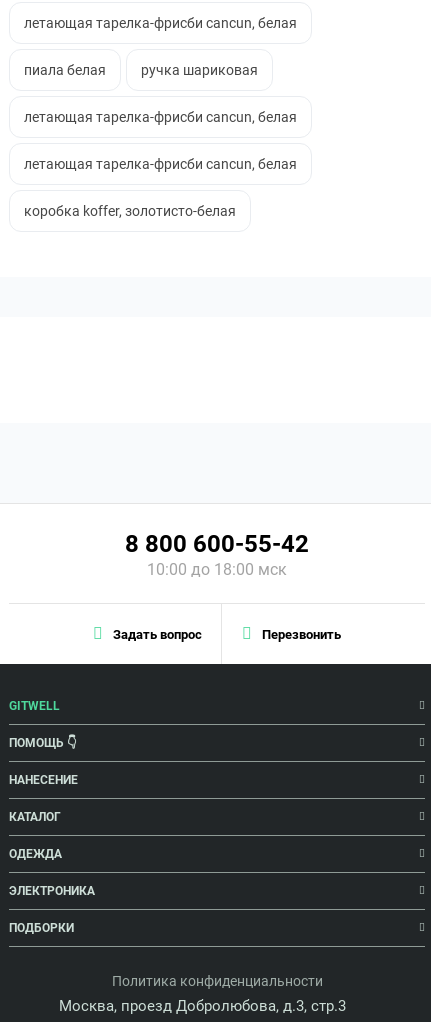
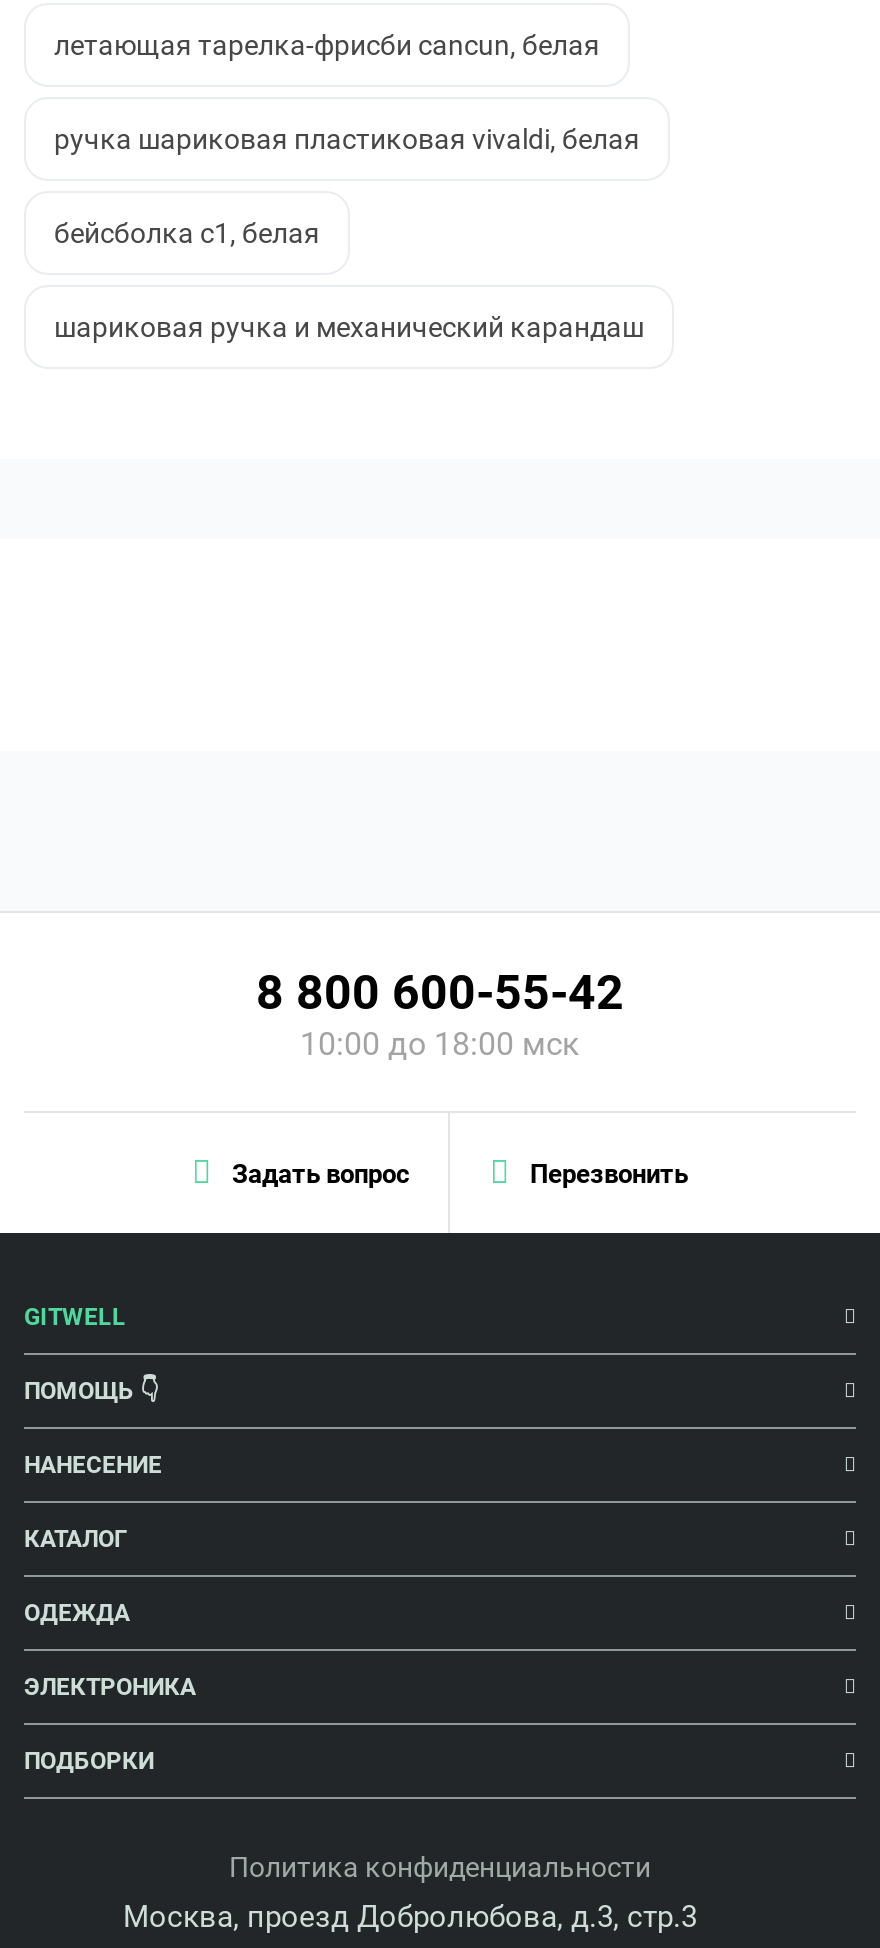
- пиала белая
- ручка шариковая
- летающая тарелка-фрисби cancun, белая
- летающая тарелка-фрисби cancun, белая
- коробка koffer, золотисто-белая
+ ручка шариковая пластиковая vivaldi, белая
+ бейсболка c1, белая
+ шариковая ручка и механический карандаш
